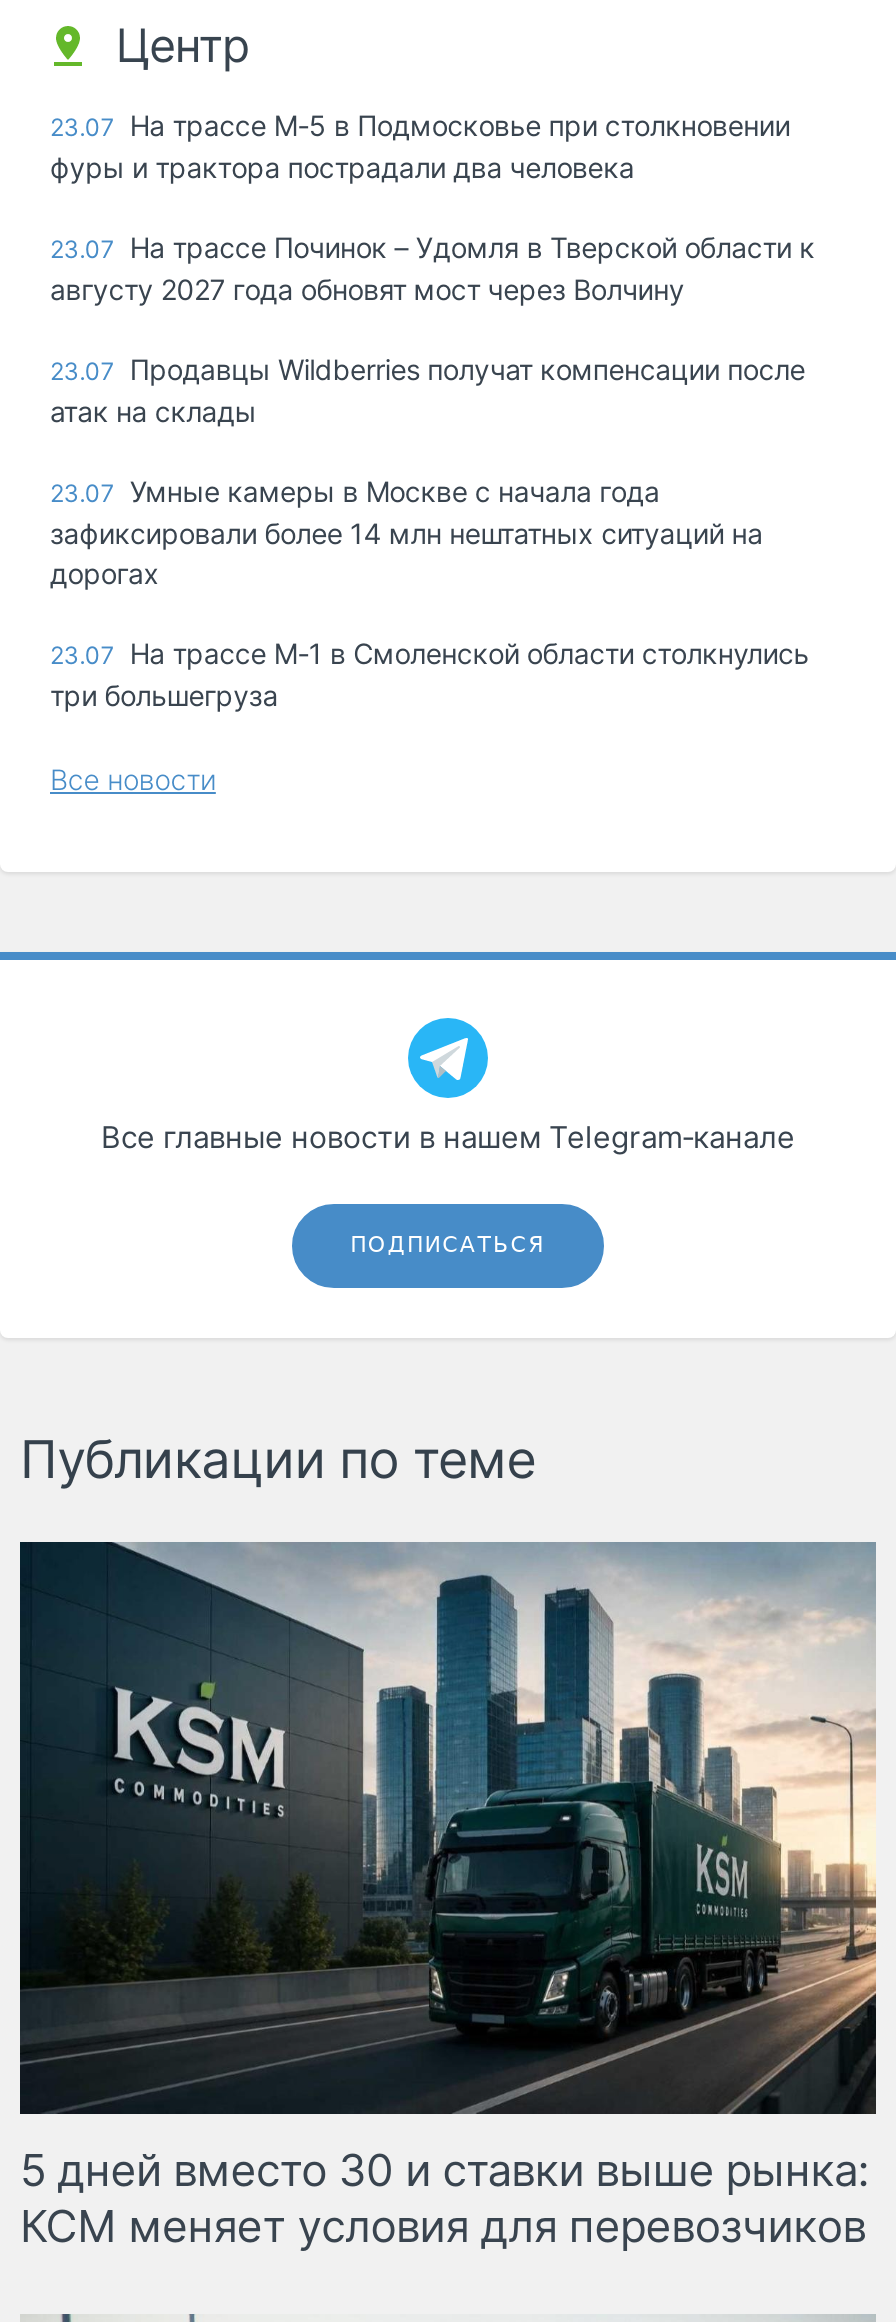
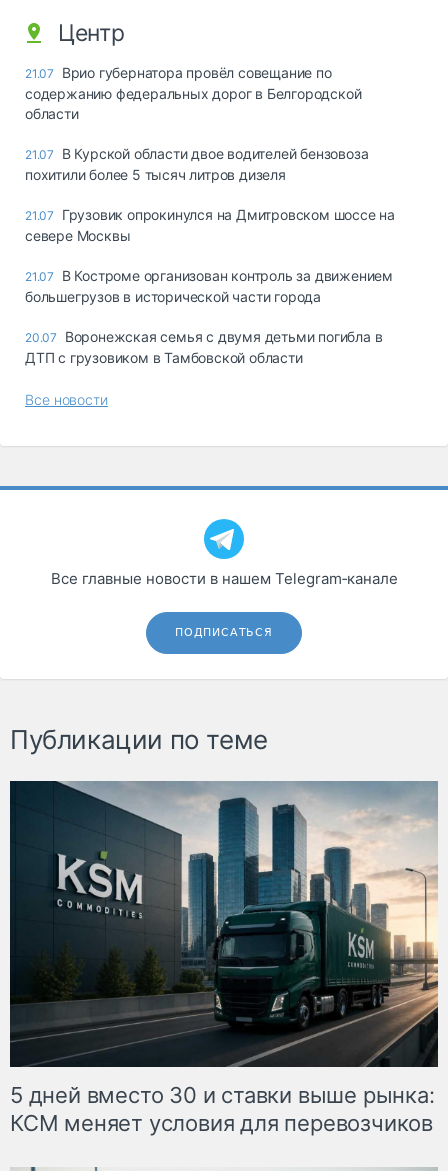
- 23.07 На трассе М-5 в Подмосковье при столкновении
- фуры и трактора пострадали два человека
+ 21.07 Врио губернатора провёл совещание по
+ содержанию федеральных дорог в Белгородской
+ области

- 23.07 На трассе Починок – Удомля в Тверской области к
- августу 2027 года обновят мост через Волчину
+ 21.07 В Курской области двое водителей бензовоза
+ похитили более 5 тысяч литров дизеля

- 23.07 Продавцы Wildberries получат компенсации после
- атак на склады
+ 21.07 Грузовик опрокинулся на Дмитровском шоссе на
+ севере Москвы

- 23.07 Умные камеры в Москве с начала года
- зафиксировали более 14 млн нештатных ситуаций на
- дорогах
+ 21.07 В Костроме организован контроль за движением
+ большегрузов в исторической части города

- 23.07 На трассе М-1 в Смоленской области столкнулись
- три большегруза
+ 20.07 Воронежская семья с двумя детьми погибла в
+ ДТП с грузовиком в Тамбовской области
